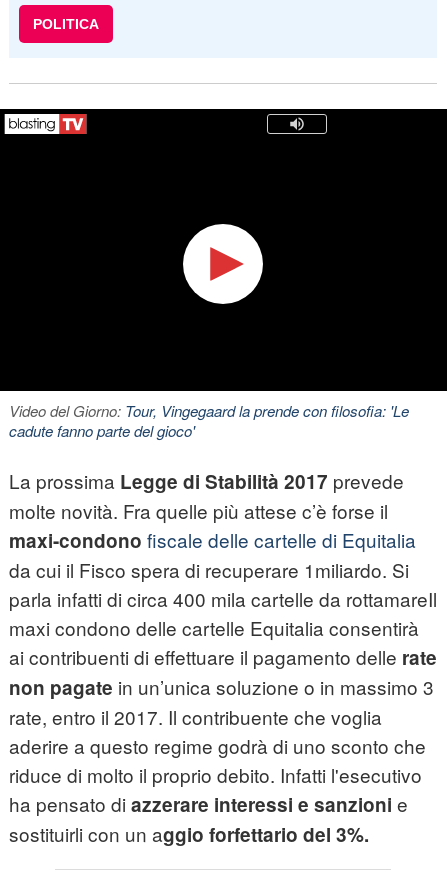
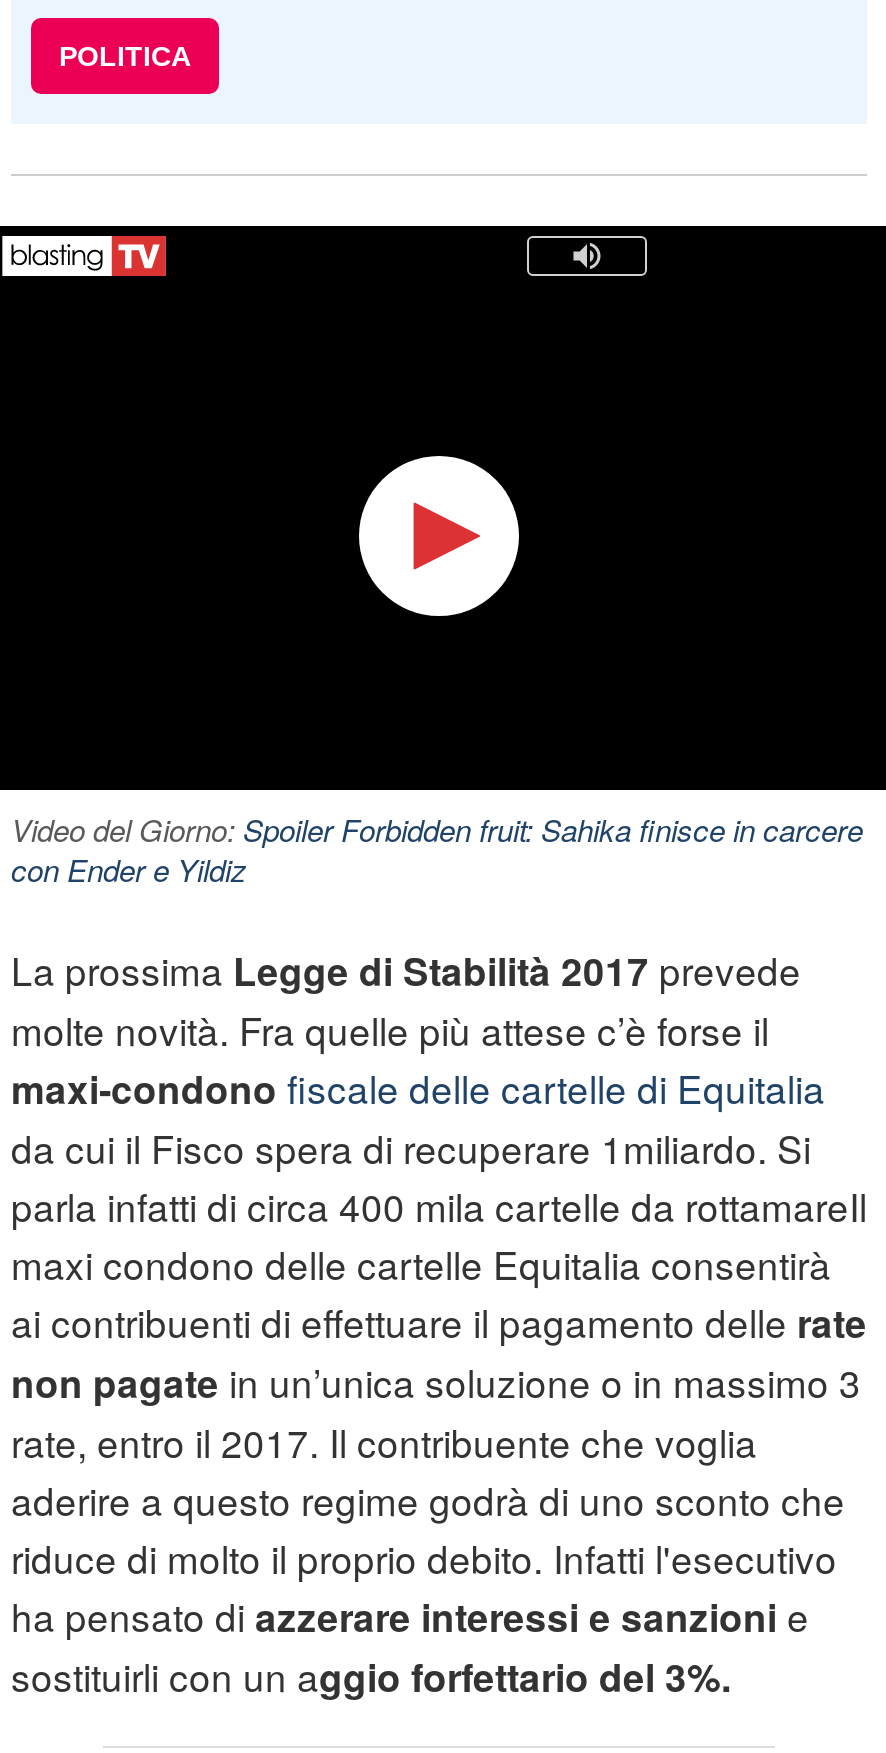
- Video del Giorno: Tour, Vingegaard la prende con filosofia: 'Le
- cadute fanno parte del gioco'
+ Video del Giorno: Spoiler Forbidden fruit: Sahika finisce in carcere
+ con Ender e Yildiz
